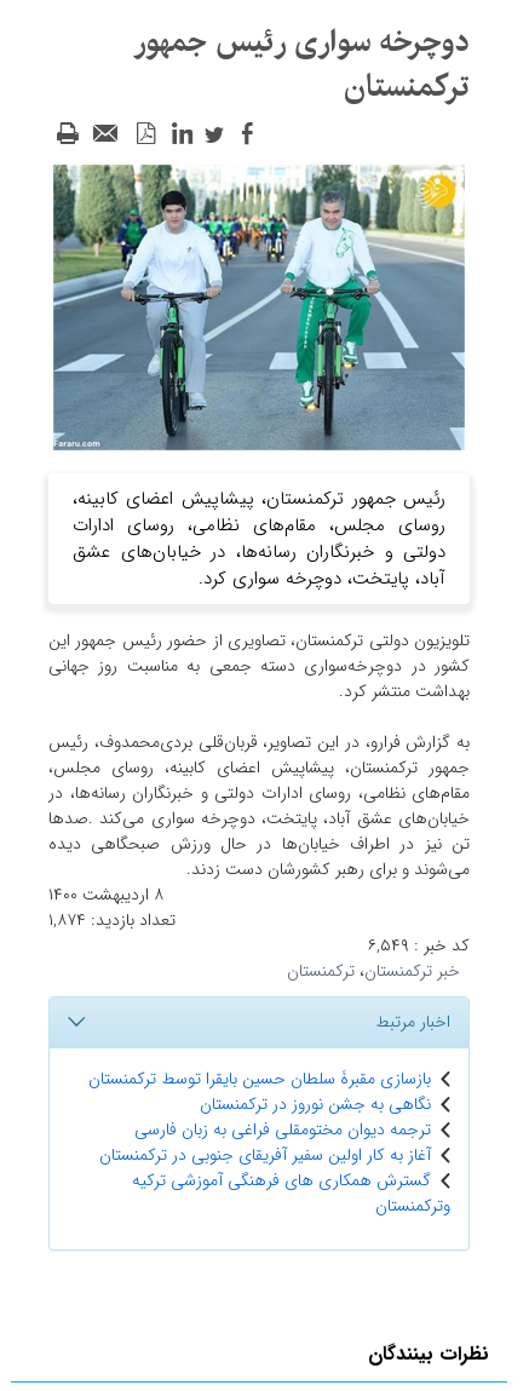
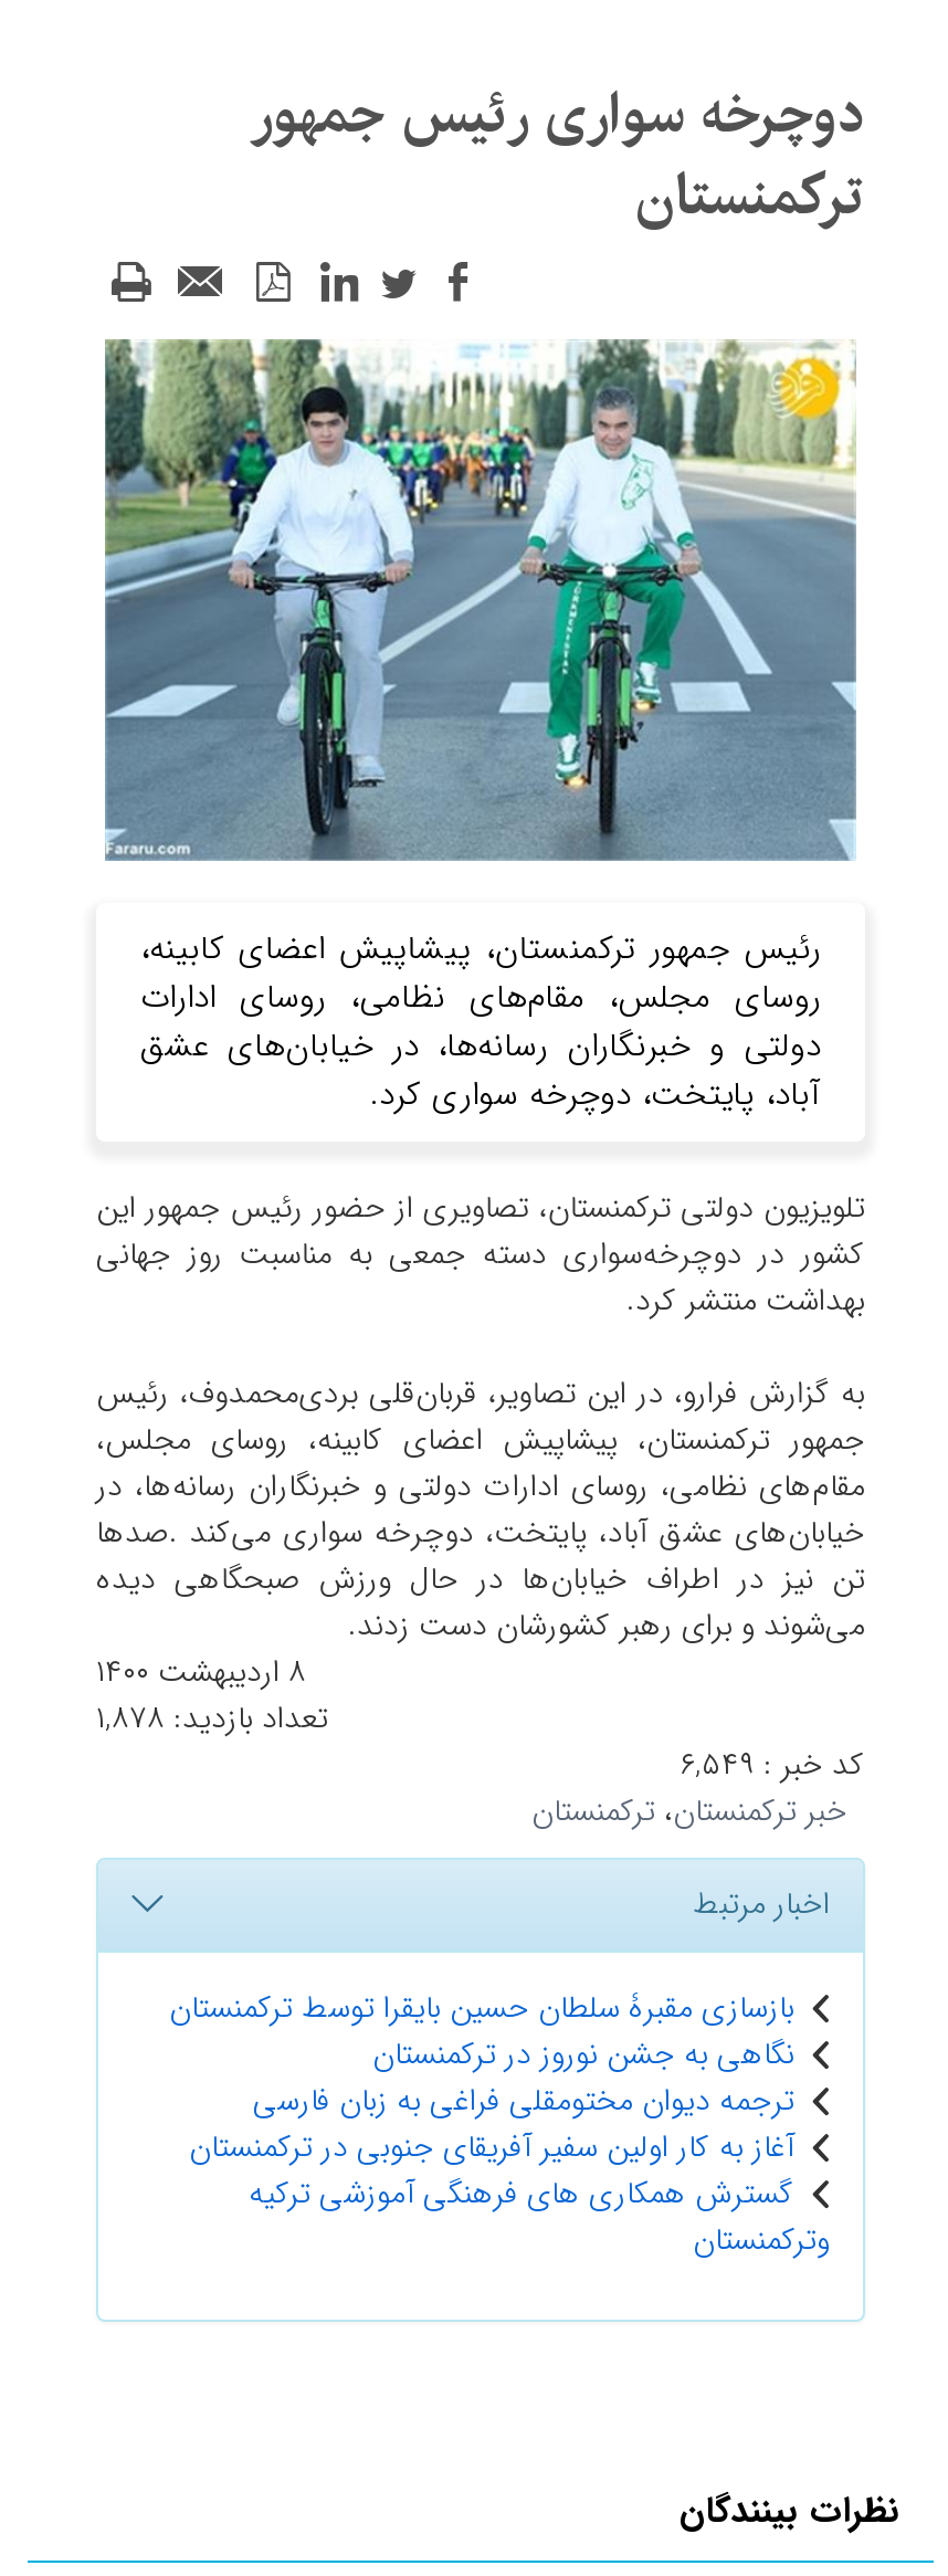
- تعداد بازدید: ۱,۸۷۴
+ تعداد بازدید: ۱,۸۷۸
